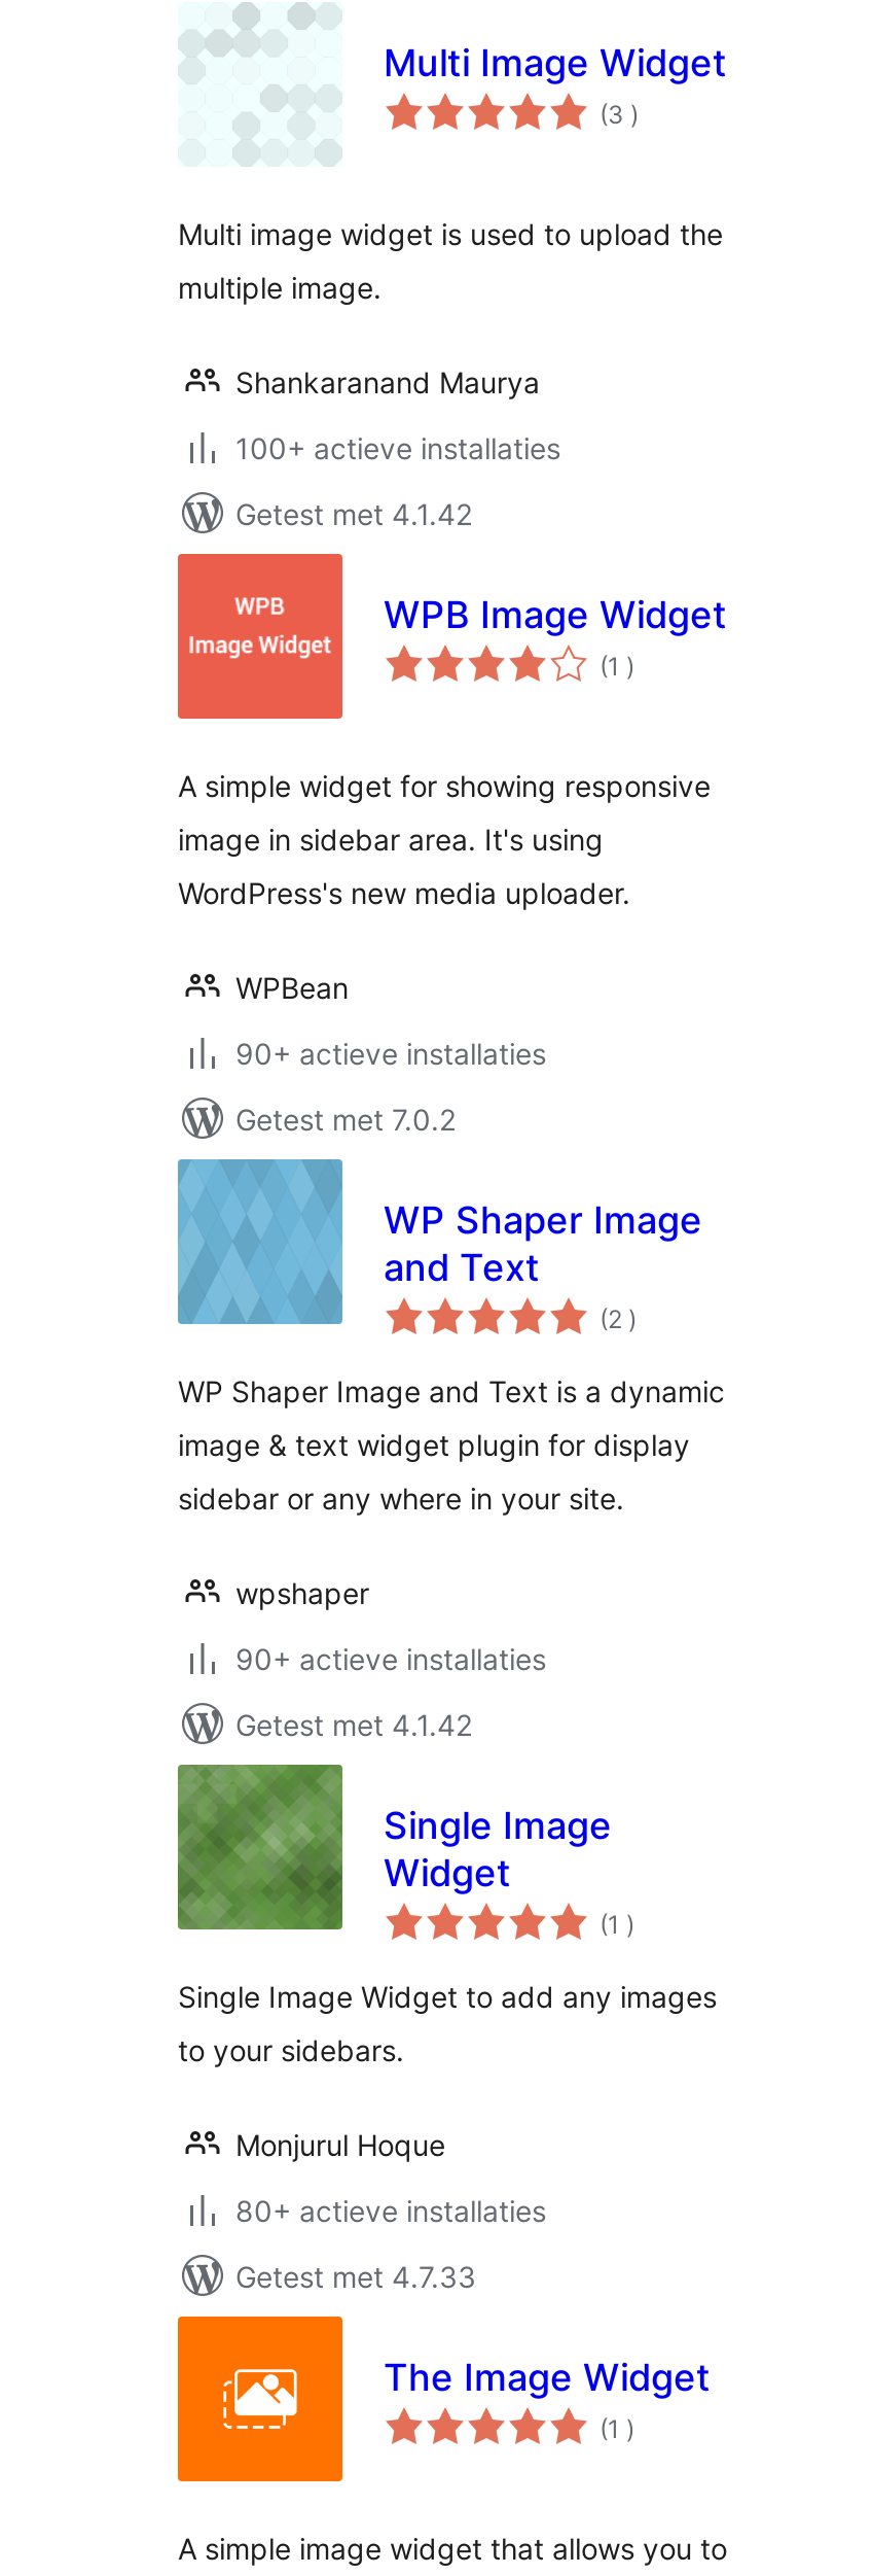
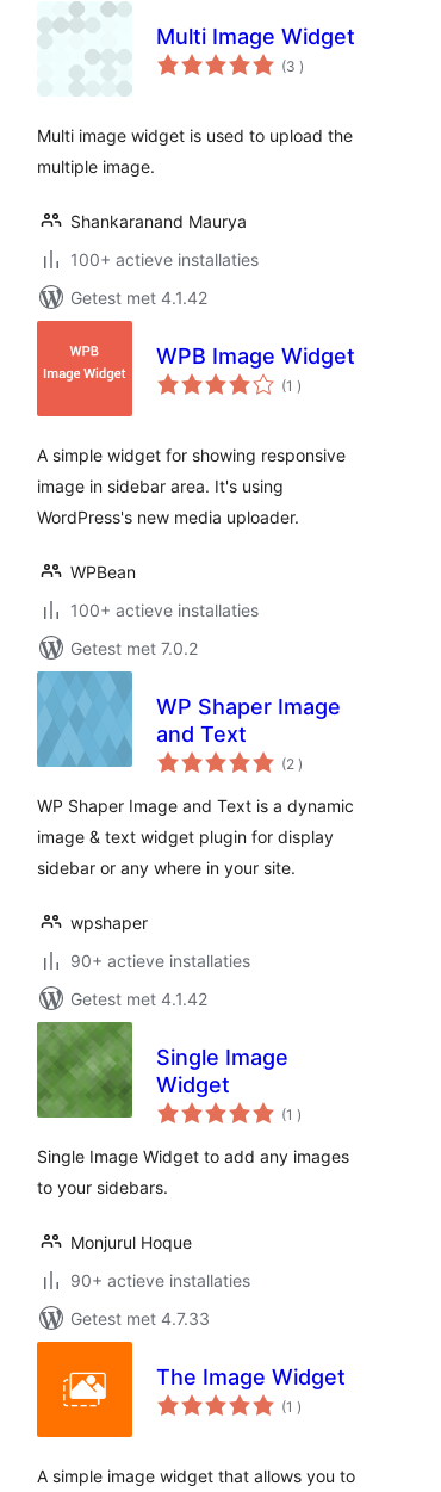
- 90+ actieve installaties
+ 100+ actieve installaties

- 80+ actieve installaties
+ 90+ actieve installaties
